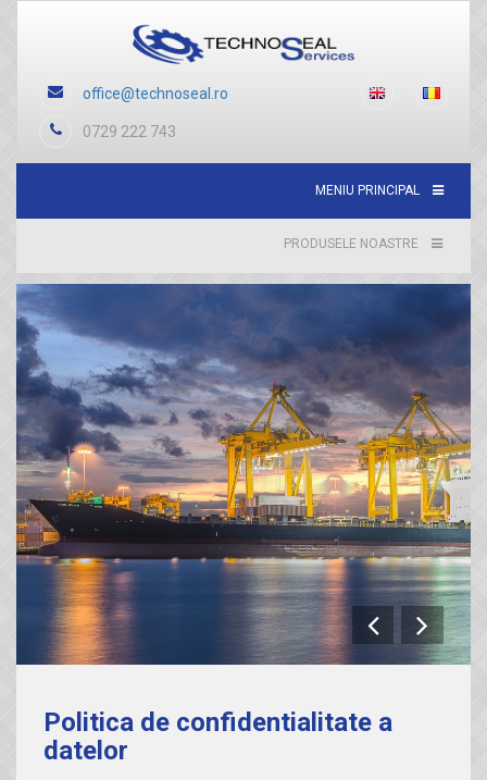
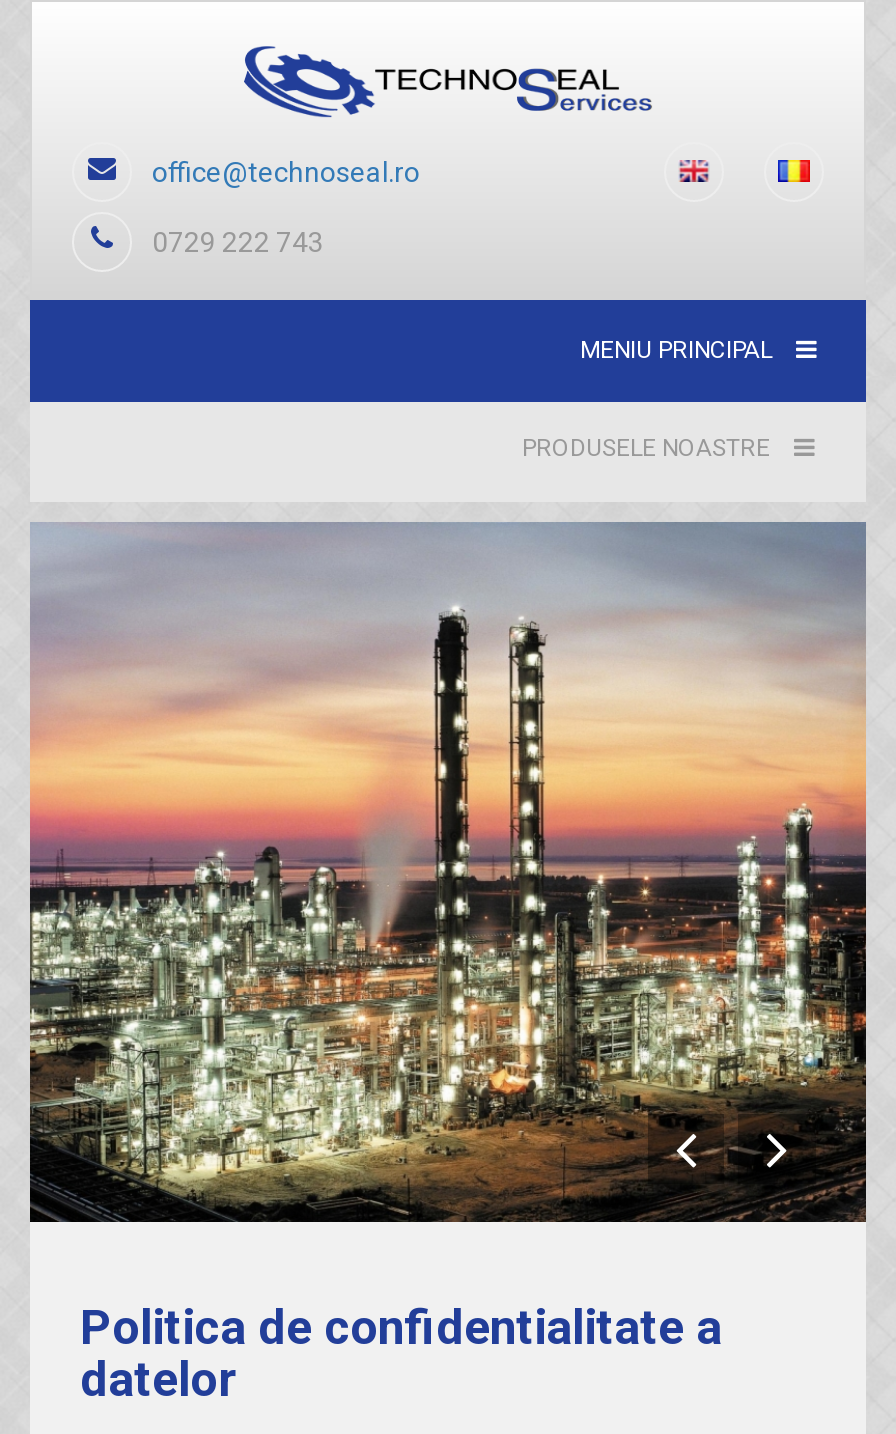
- [image]
+ [image]
